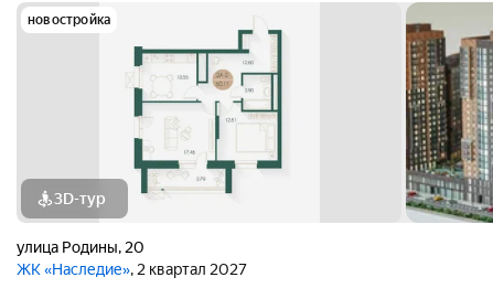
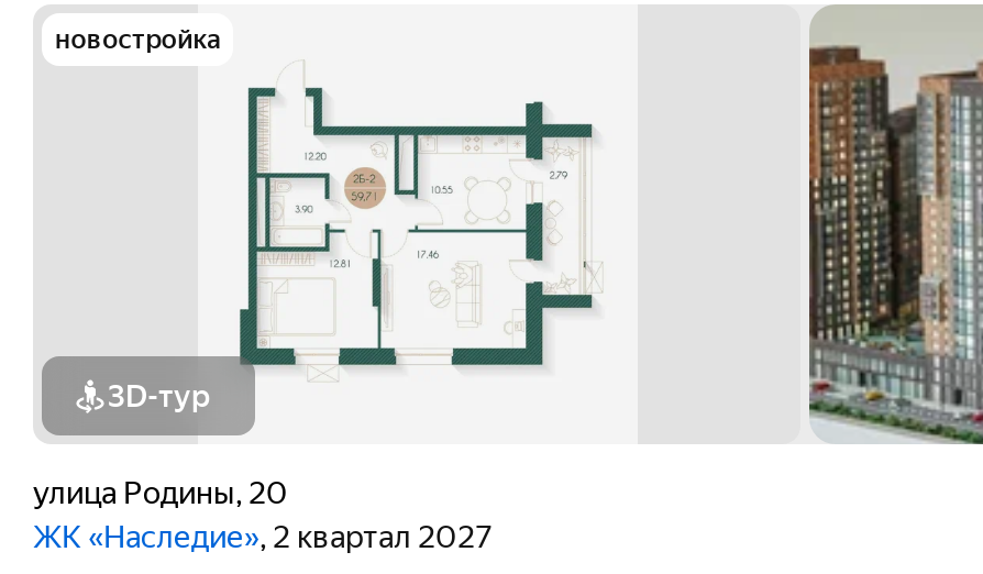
- [image]
+ [image]
